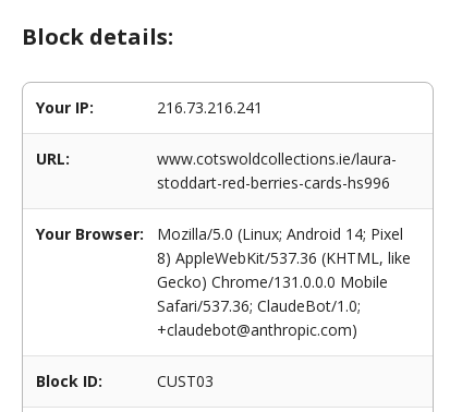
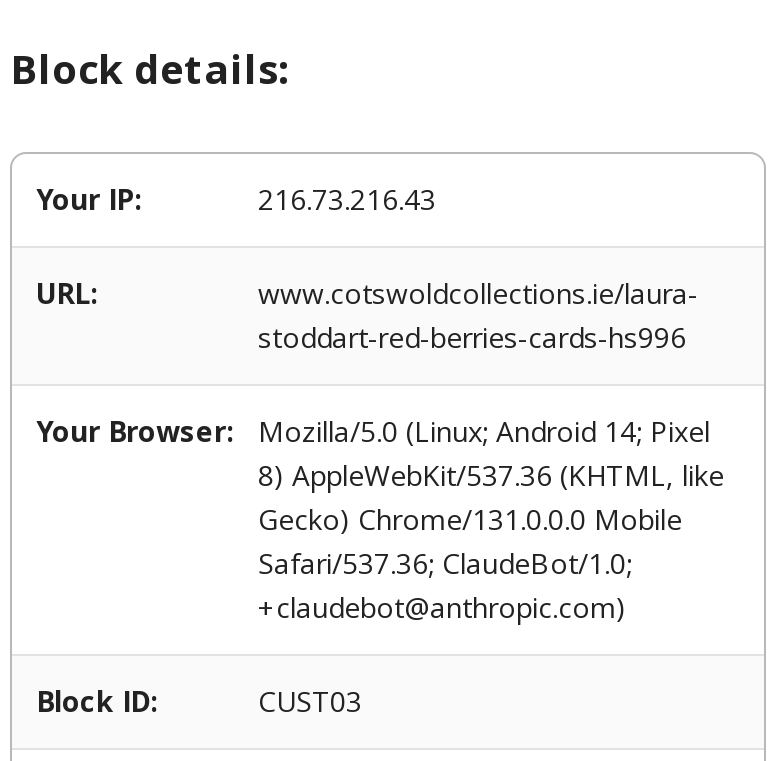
- 216.73.216.241
+ 216.73.216.43
